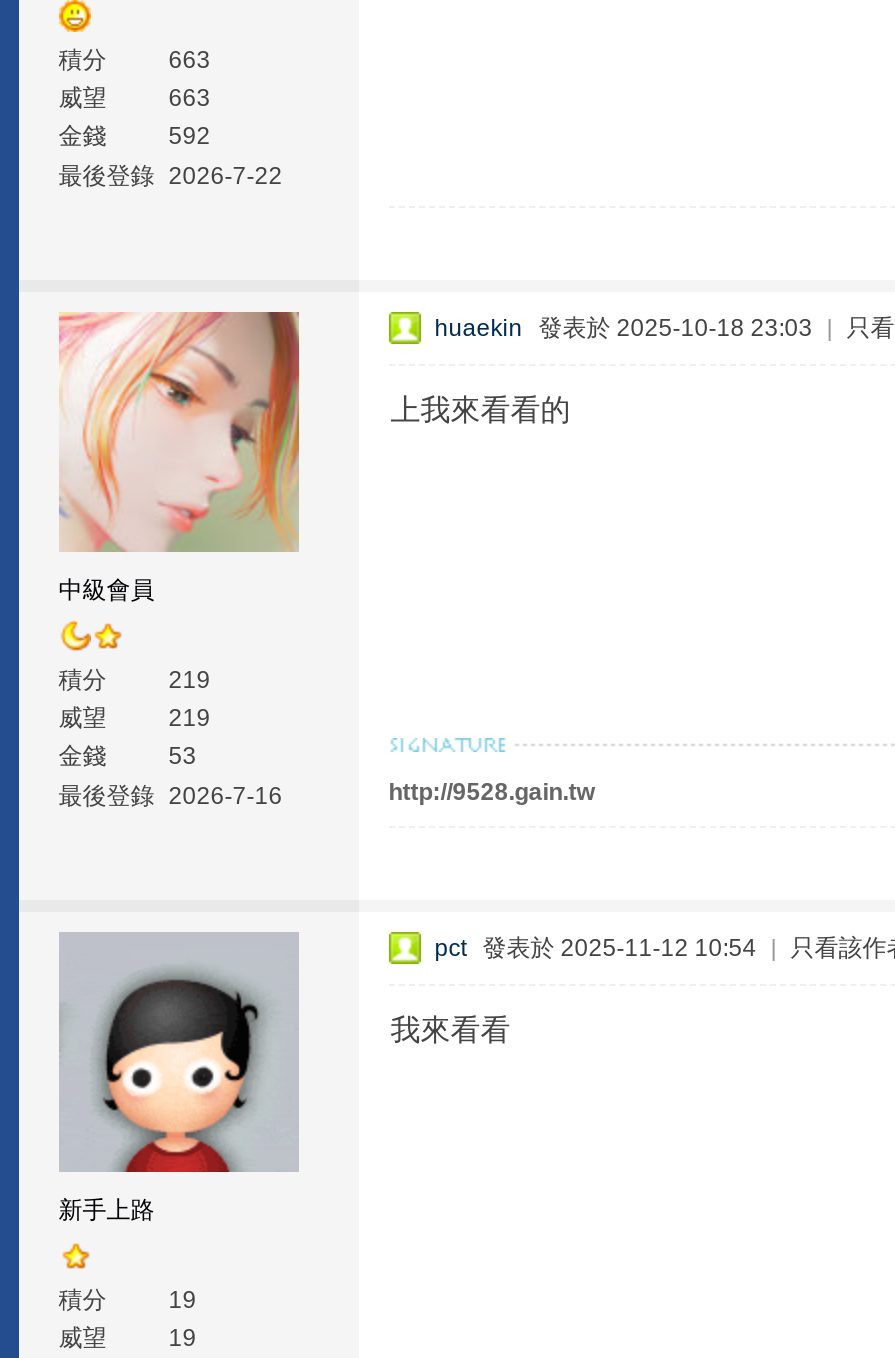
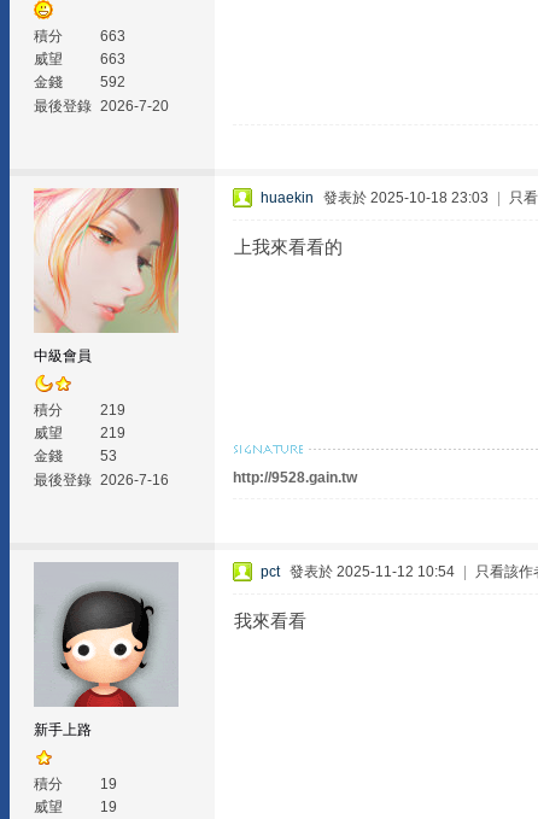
- 最後登錄 2026-7-22
+ 最後登錄 2026-7-20
